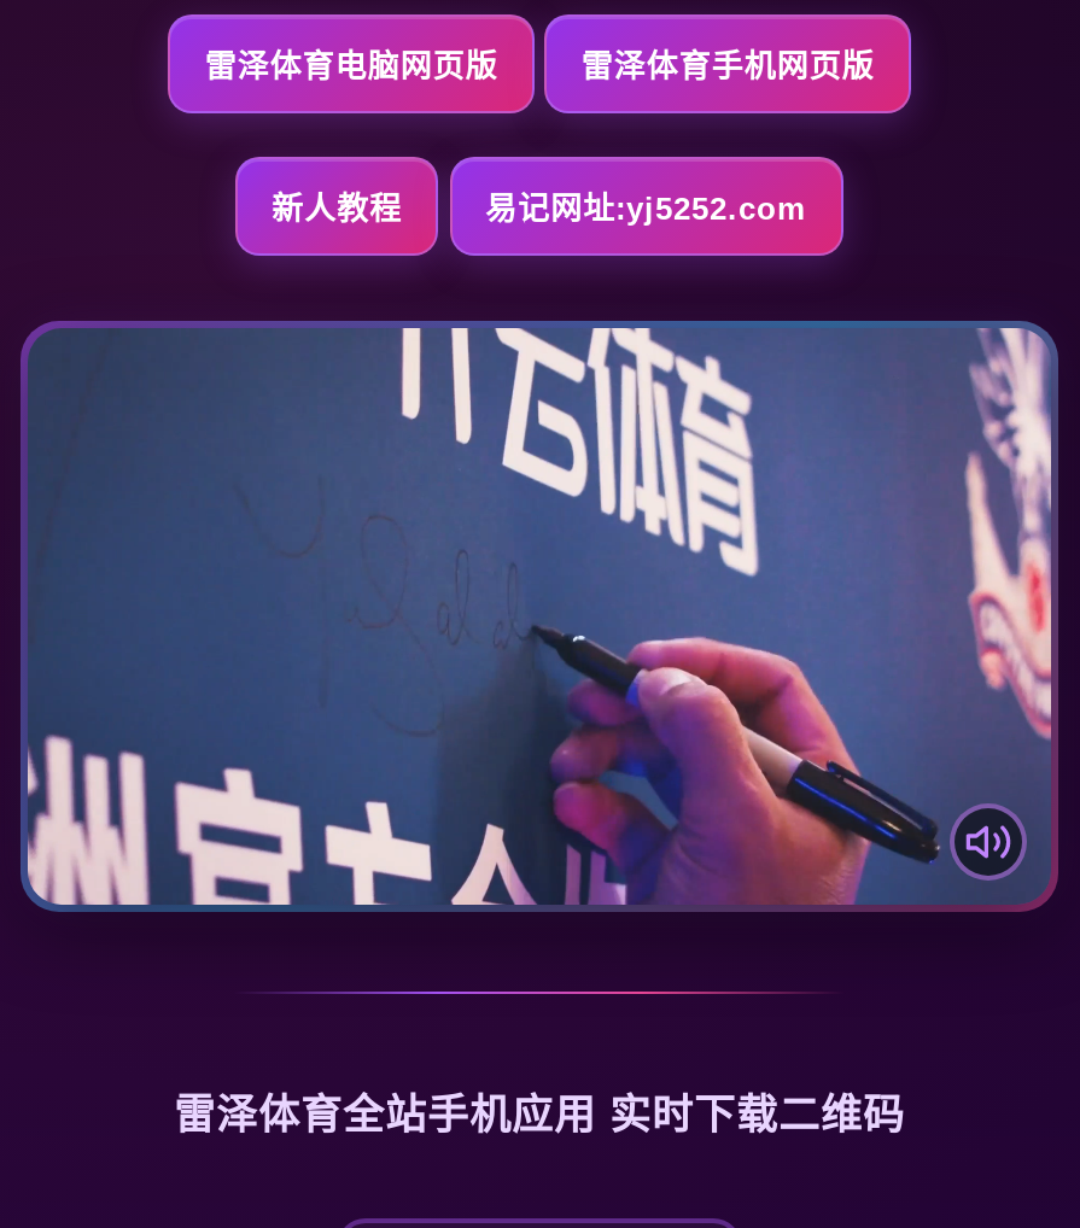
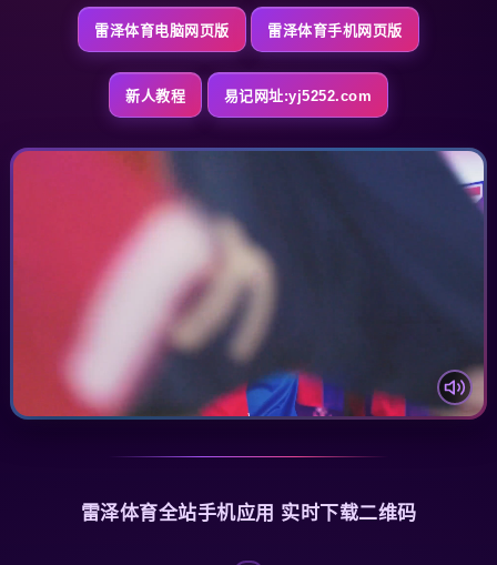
- [image]
+ [image]
